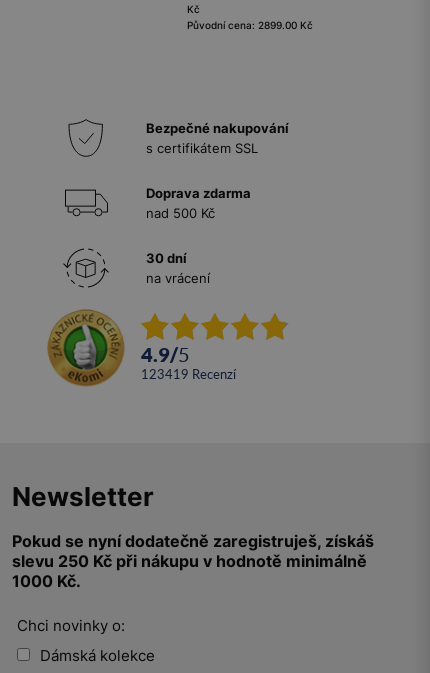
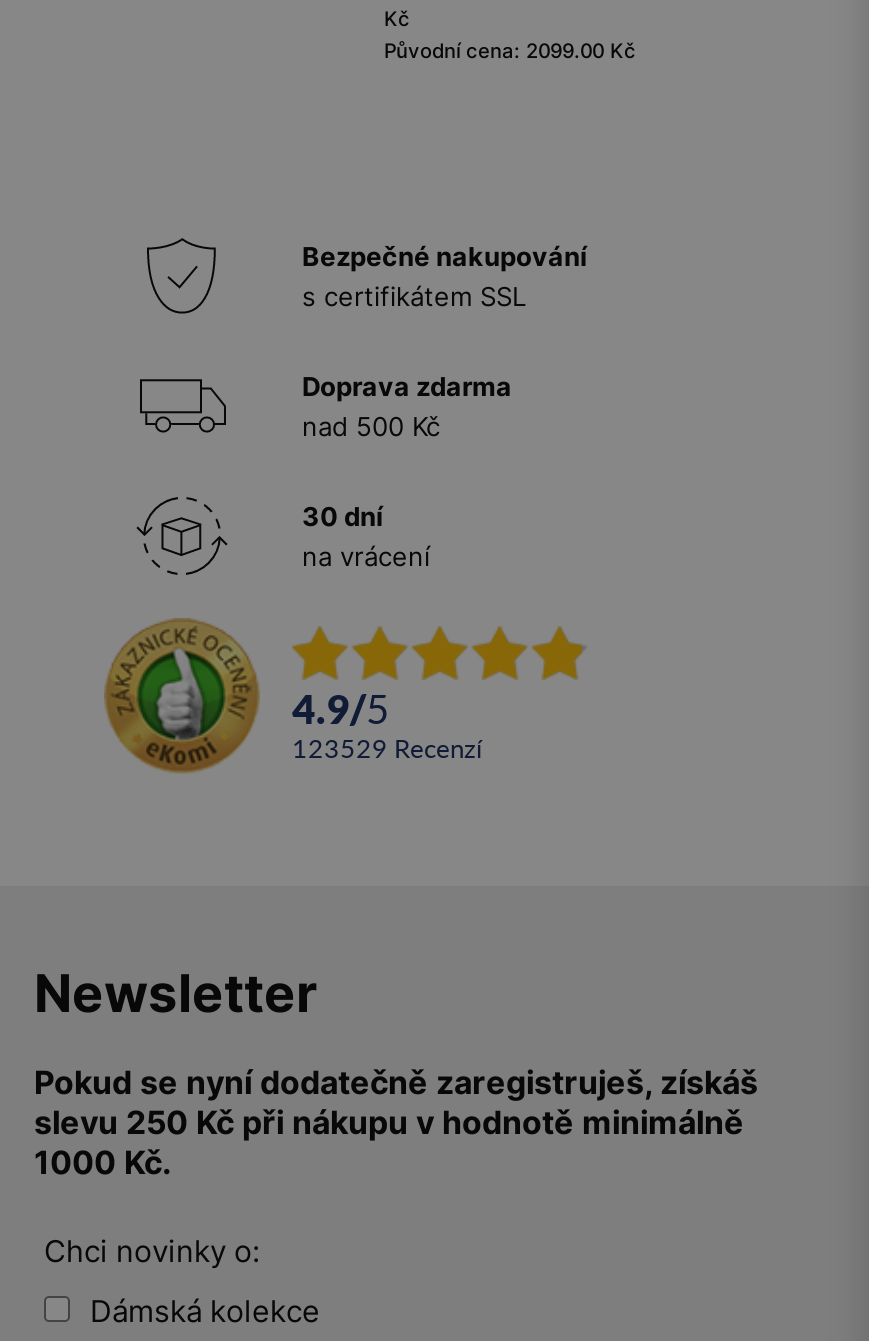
- Původní cena: 2899.00 Kč
+ Původní cena: 2099.00 Kč

- 123419 recenzí
+ 123529 recenzí
